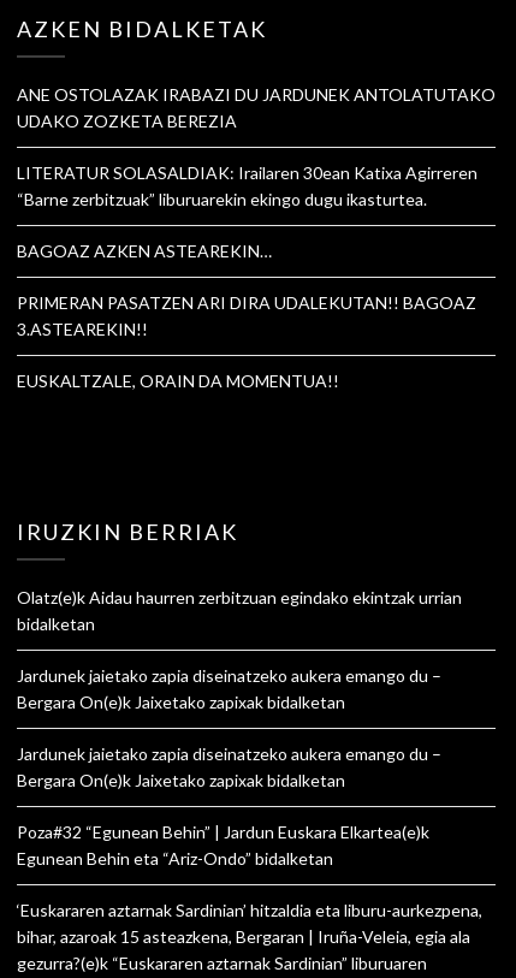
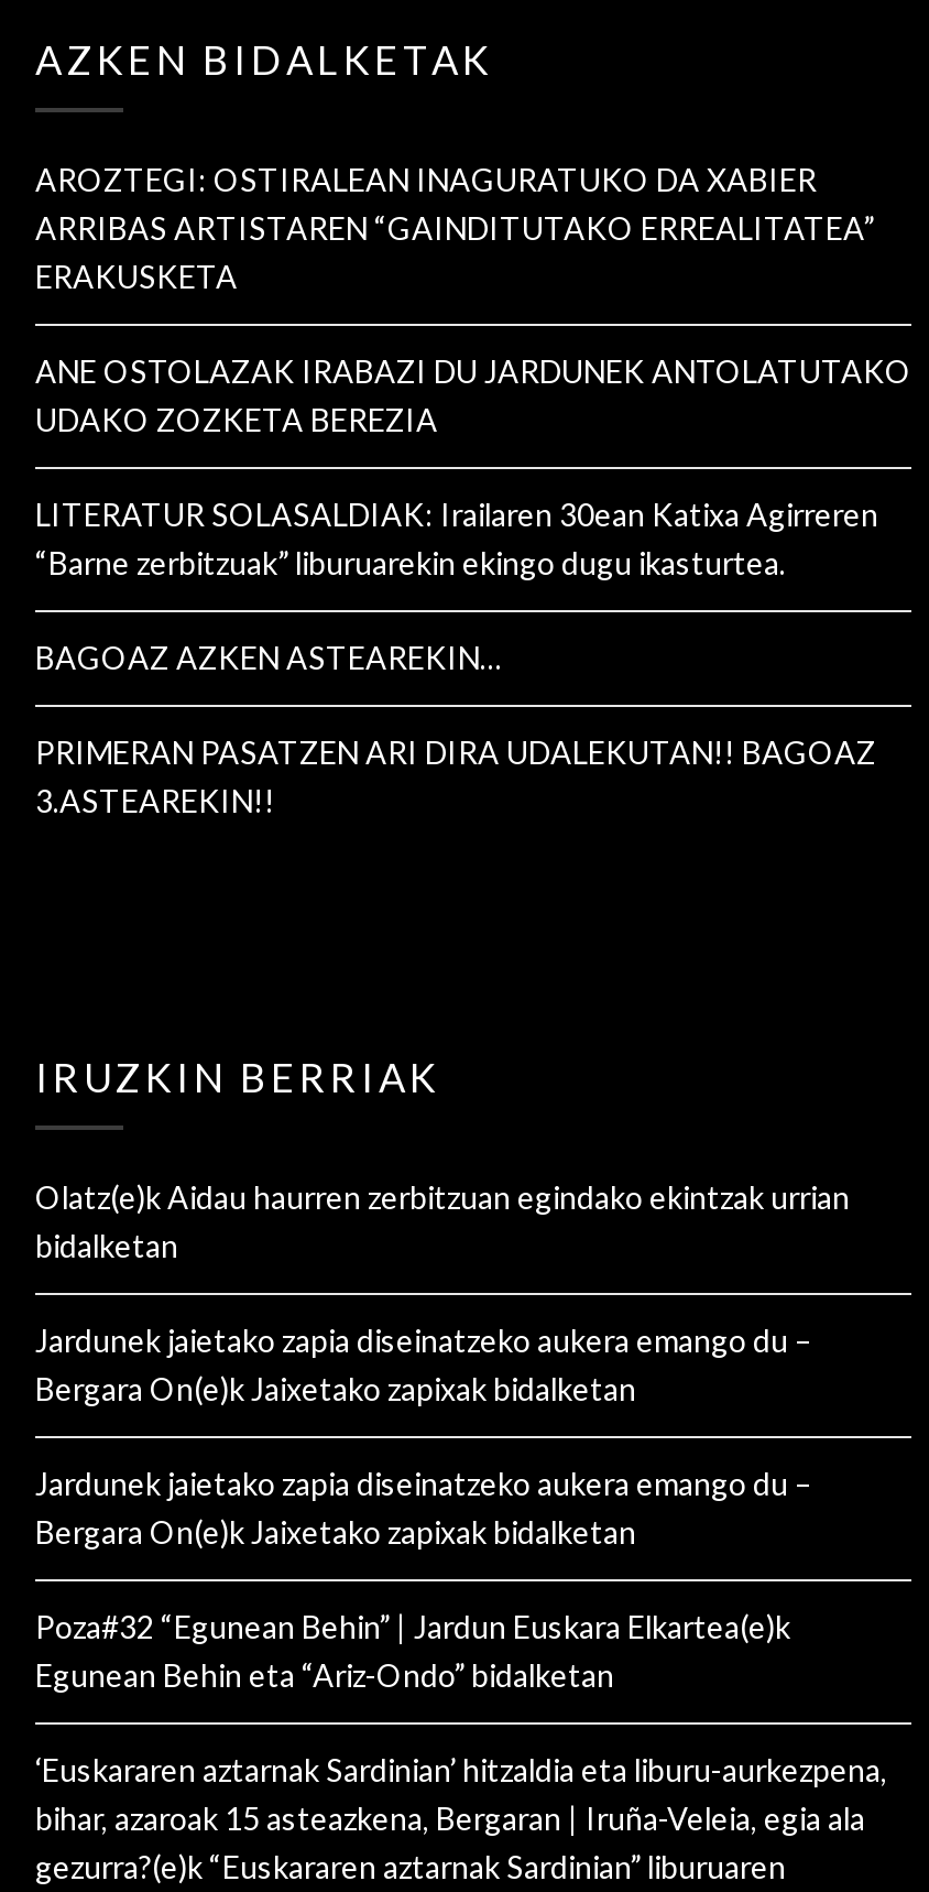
+ AROZTEGI: OSTIRALEAN INAGURATUKO DA XABIER
+ ARRIBAS ARTISTAREN “GAINDITUTAKO ERREALITATEA”
+ ERAKUSKETA

moved down: ANE OSTOLAZAK IRABAZI DU JARDUNEK ANTOLATUTAKO | UDAKO ZOZKETA BEREZIA | LITERATUR SOLASALDIAK: Irailaren 30ean Katixa Agirreren | “Barne zerbitzuak” liburuarekin ekingo dugu ikasturtea. | BAGOAZ AZKEN ASTEAREKIN… | PRIMERAN PASATZEN ARI DIRA UDALEKUTAN!! BAGOAZ | 3.ASTEAREKIN!!

- EUSKALTZALE, ORAIN DA MOMENTUA!!
